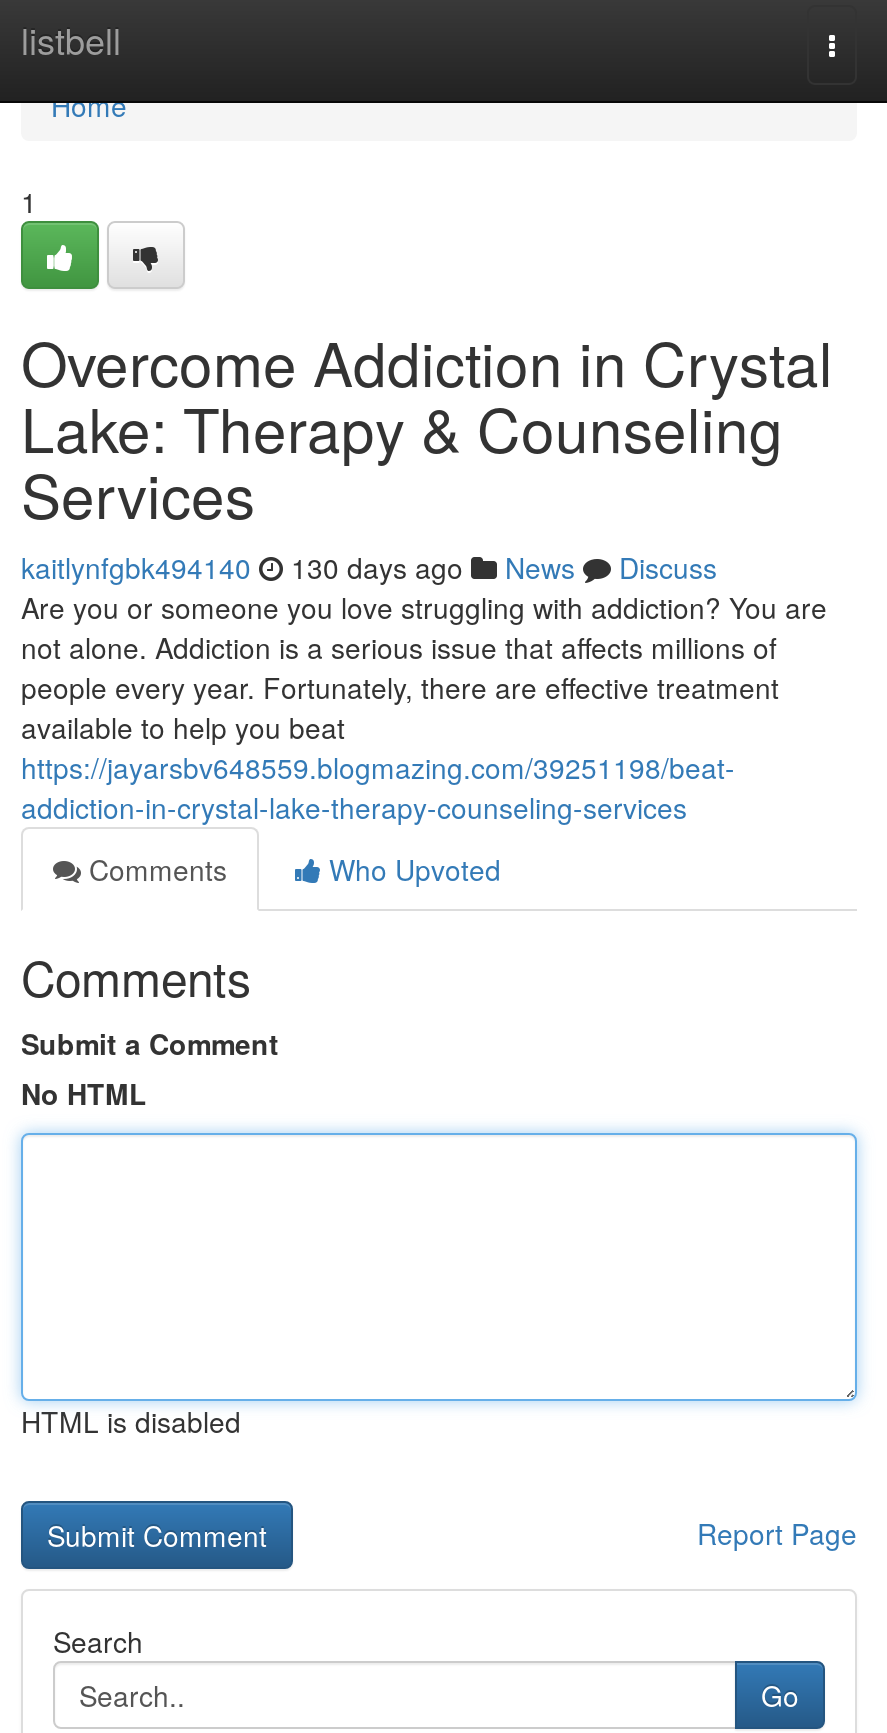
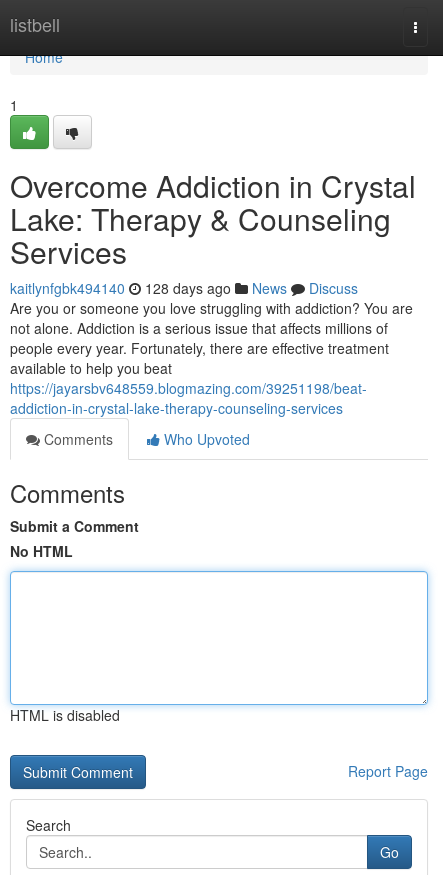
- kaitlynfgbk494140 130 days ago News Discuss
+ kaitlynfgbk494140 128 days ago News Discuss
